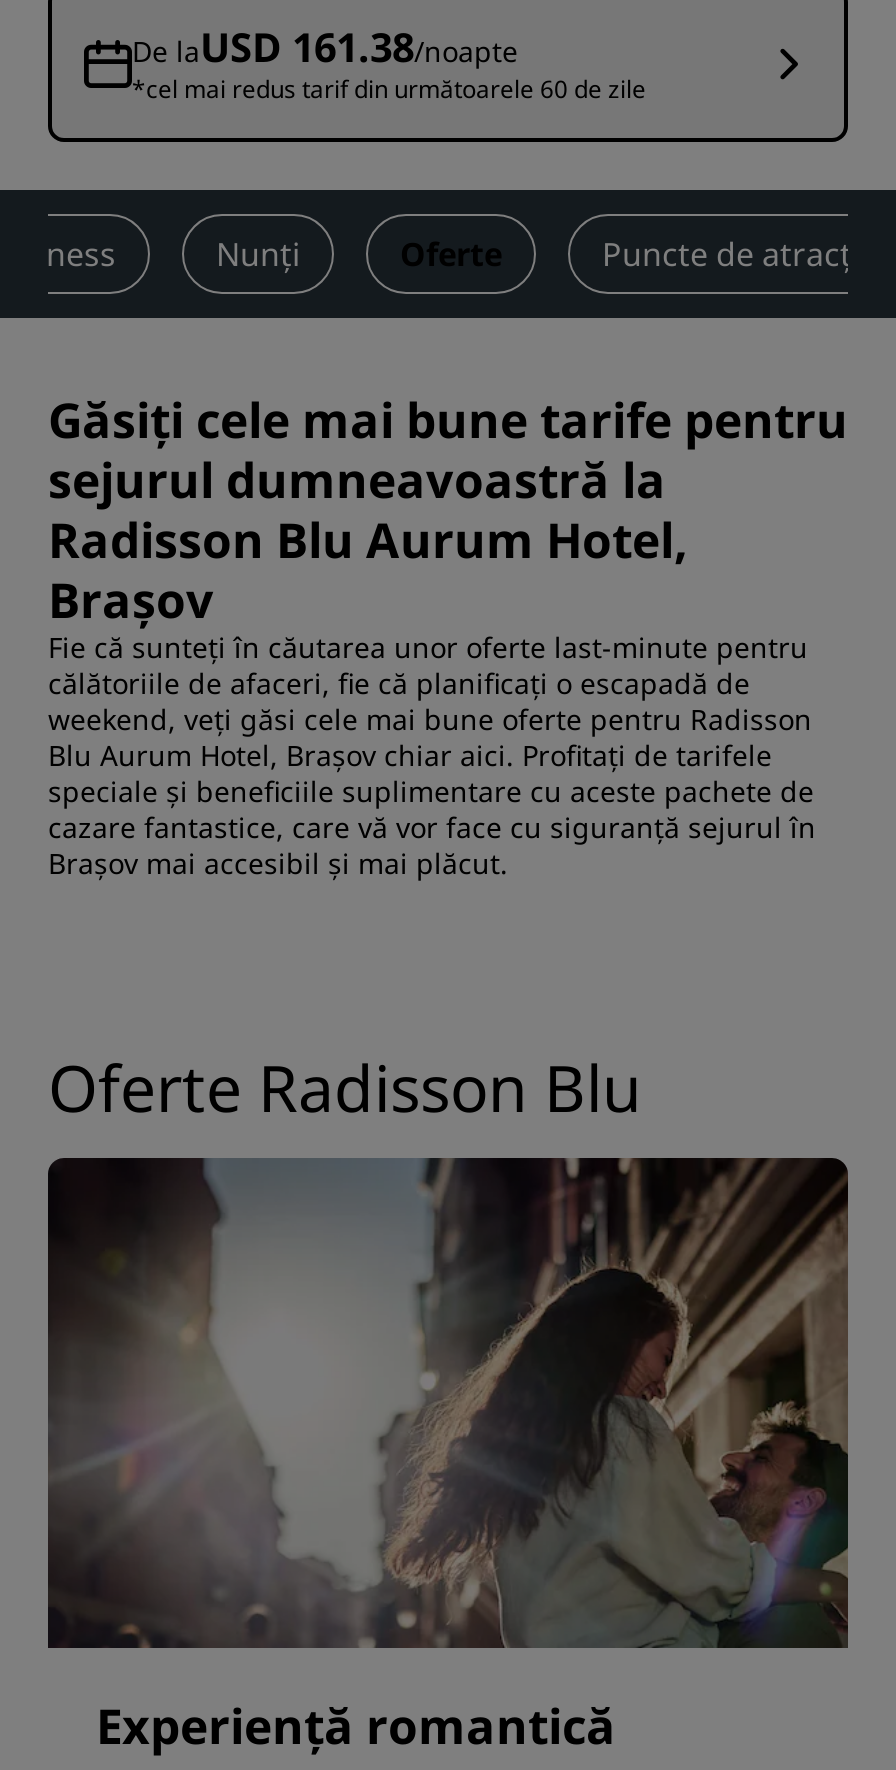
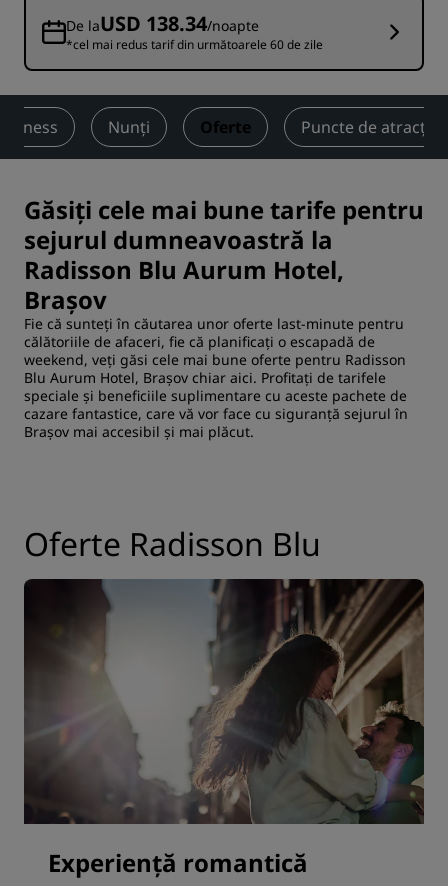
- De laUSD 161.38/noapte
+ De laUSD 138.34/noapte
